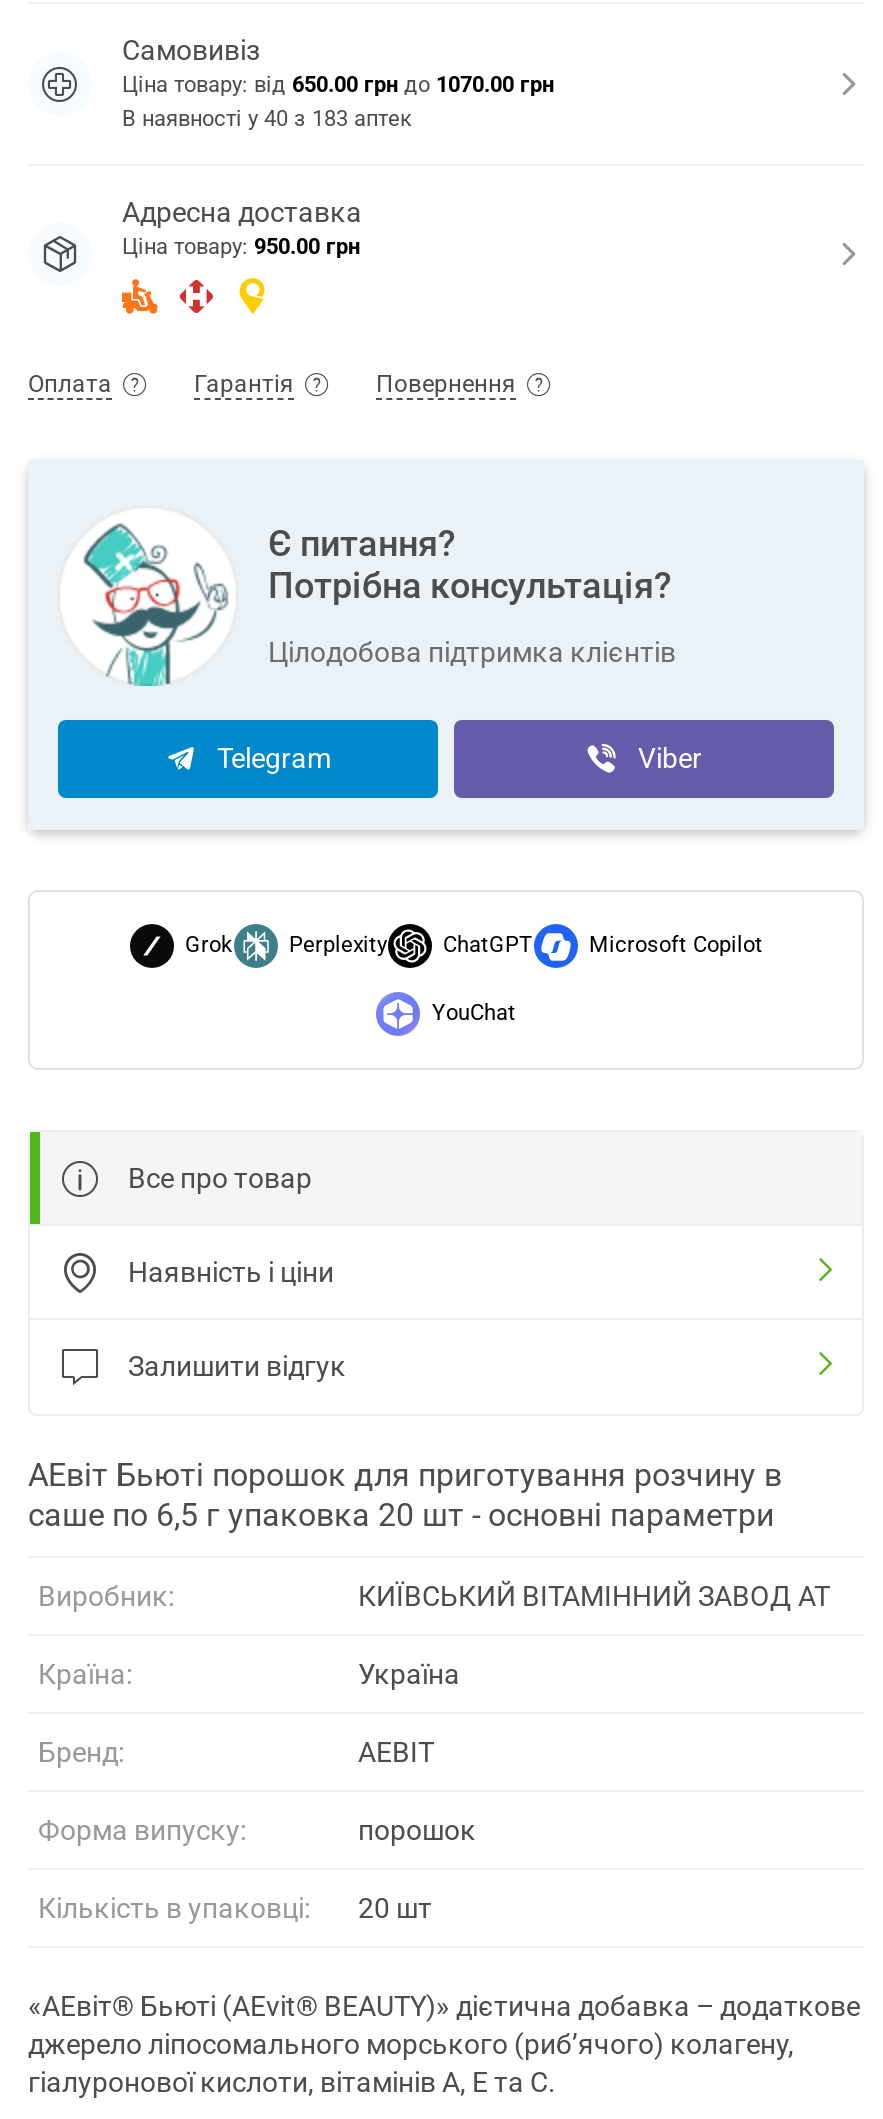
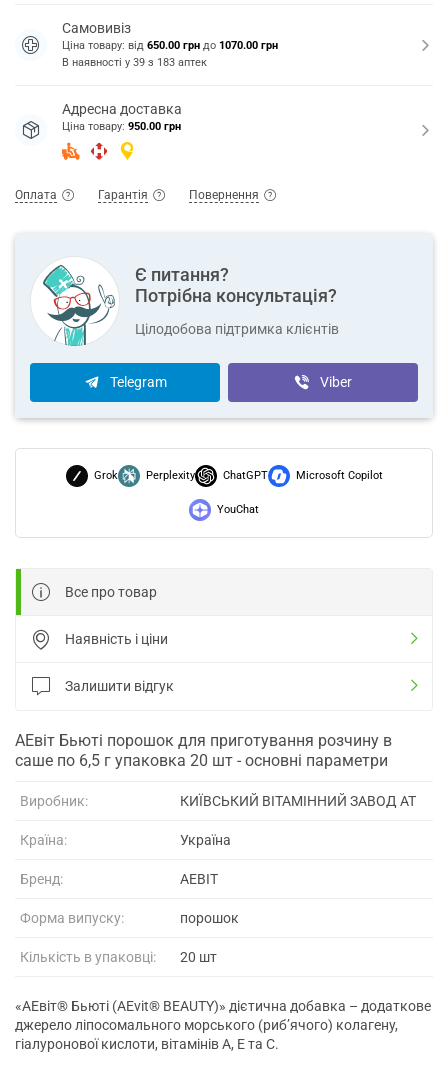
- В наявності у 40 з 183 аптек
+ В наявності у 39 з 183 аптек
